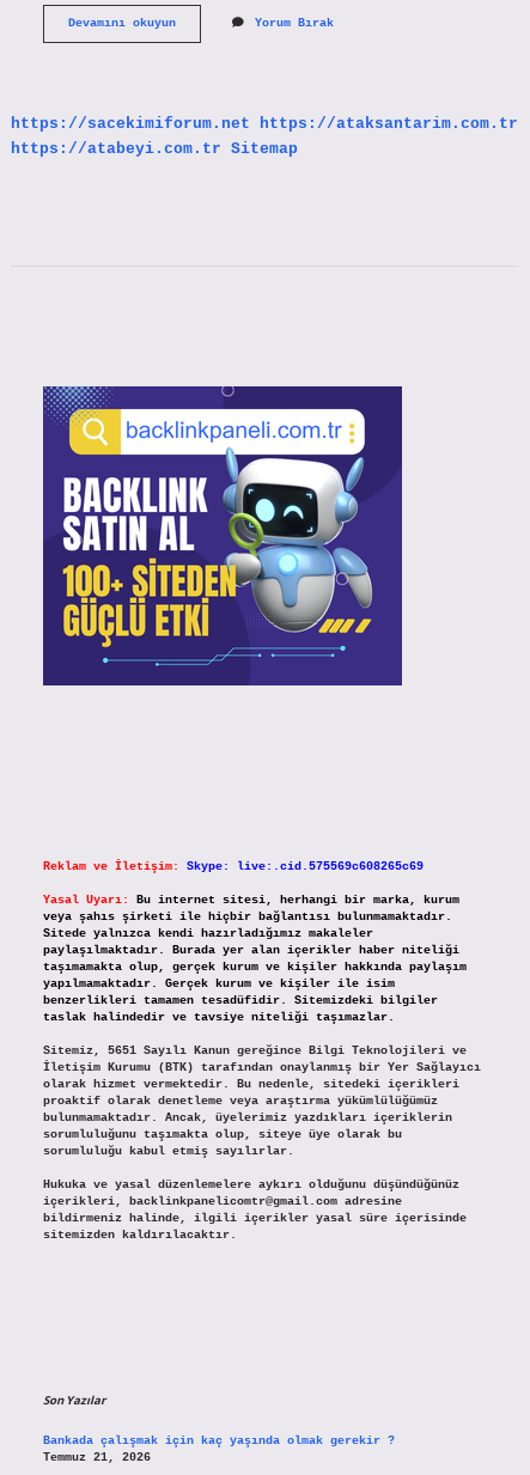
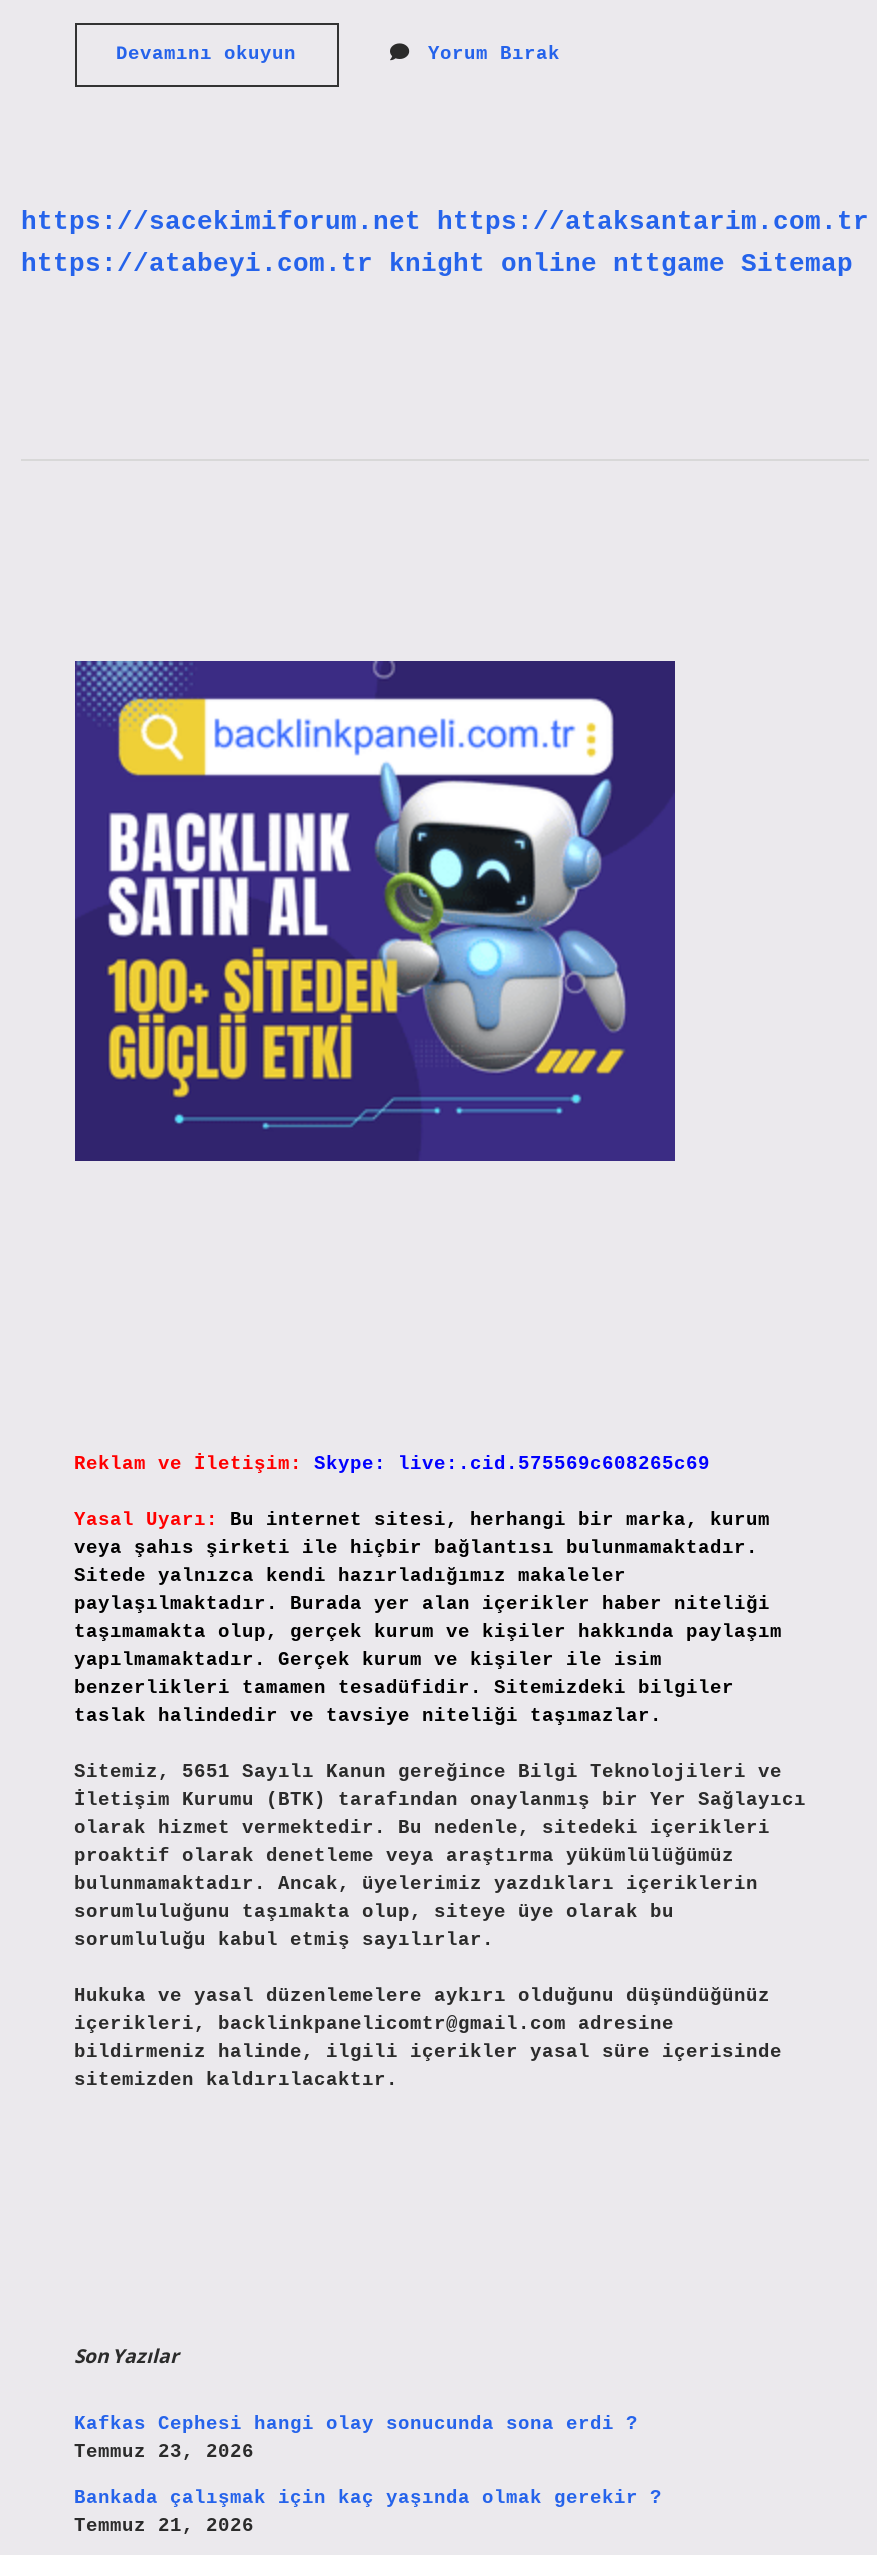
- https://atabeyi.com.tr Sitemap
+ https://atabeyi.com.tr knight online nttgame Sitemap

+ Kafkas Cephesi hangi olay sonucunda sona erdi ?
+ Temmuz 23, 2026
